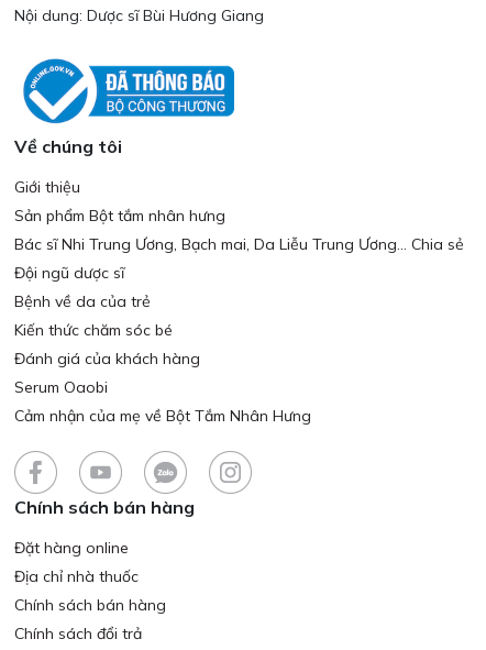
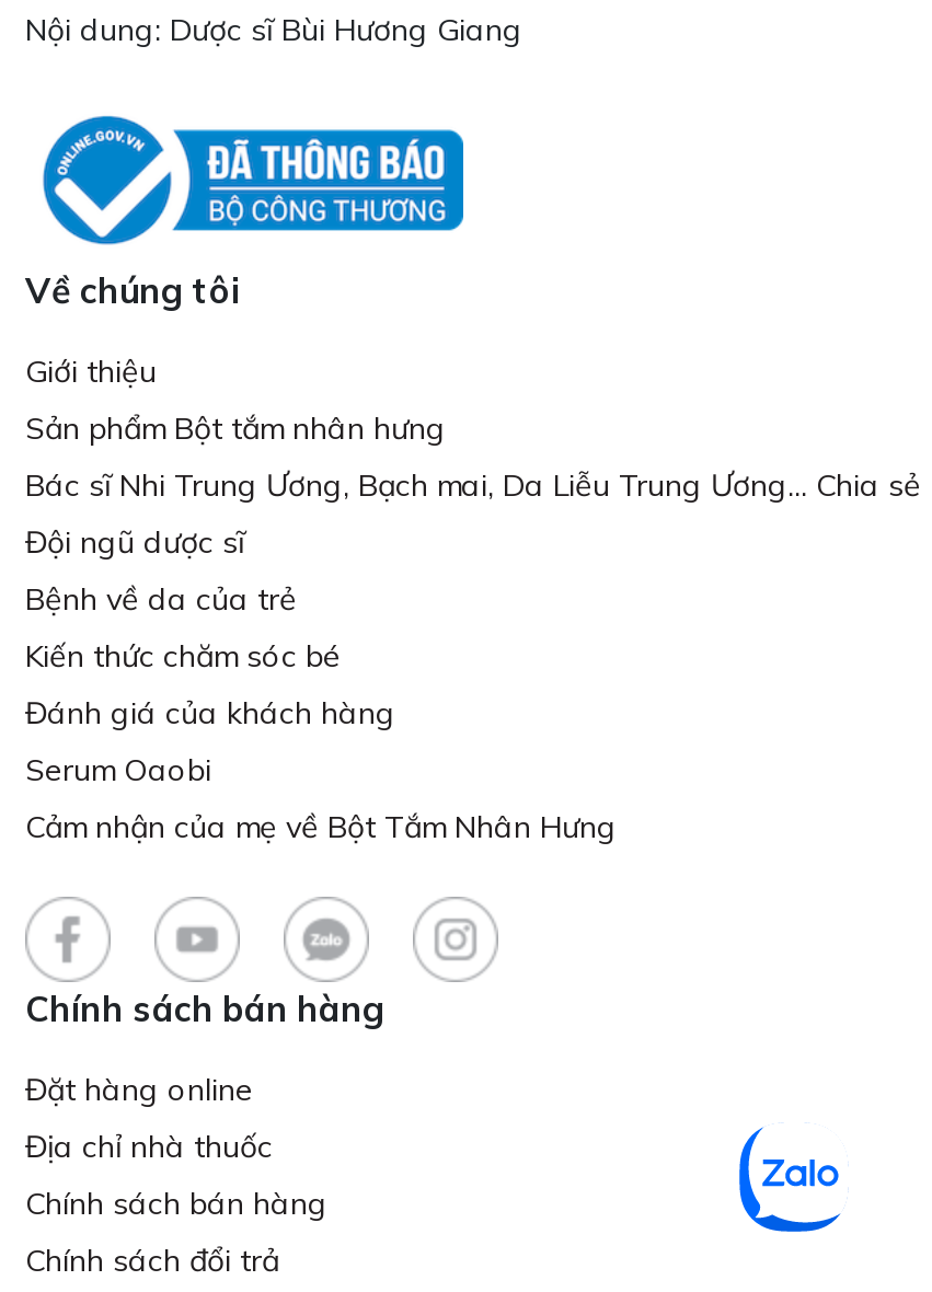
+ [image]
